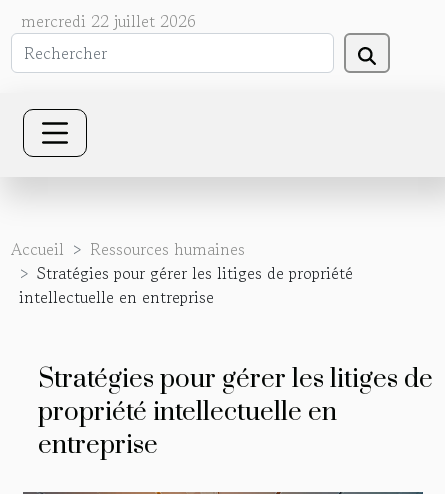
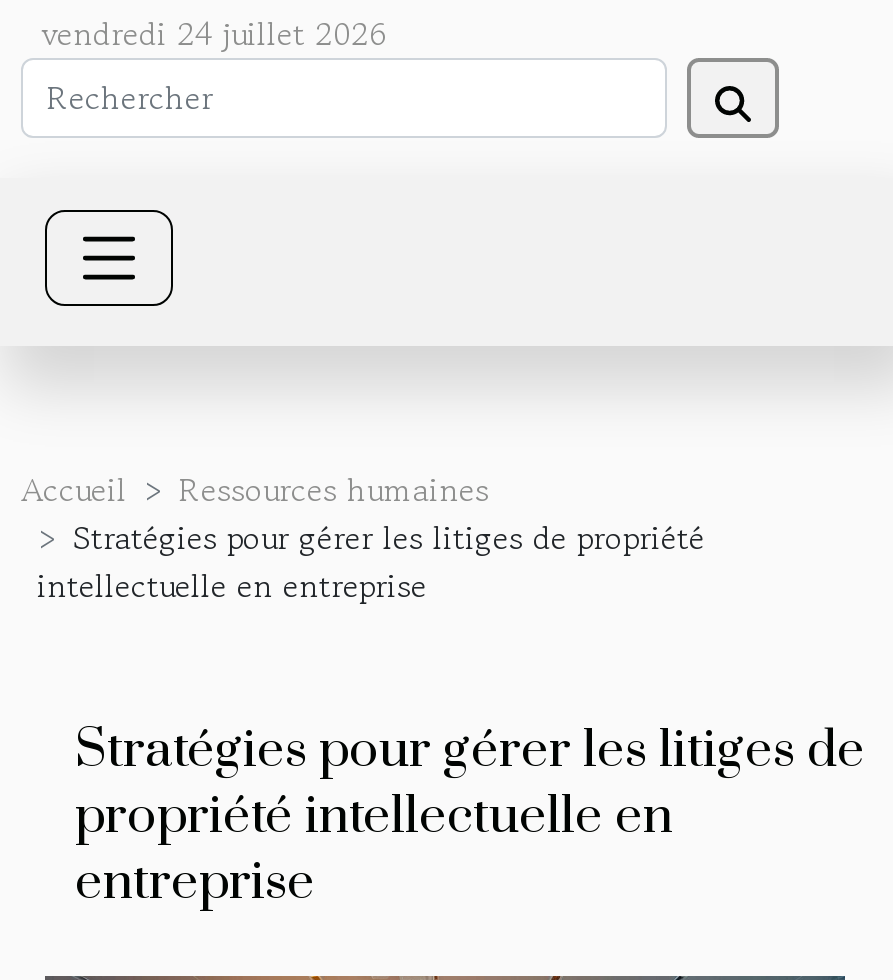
- mercredi 22 juillet 2026
+ vendredi 24 juillet 2026
